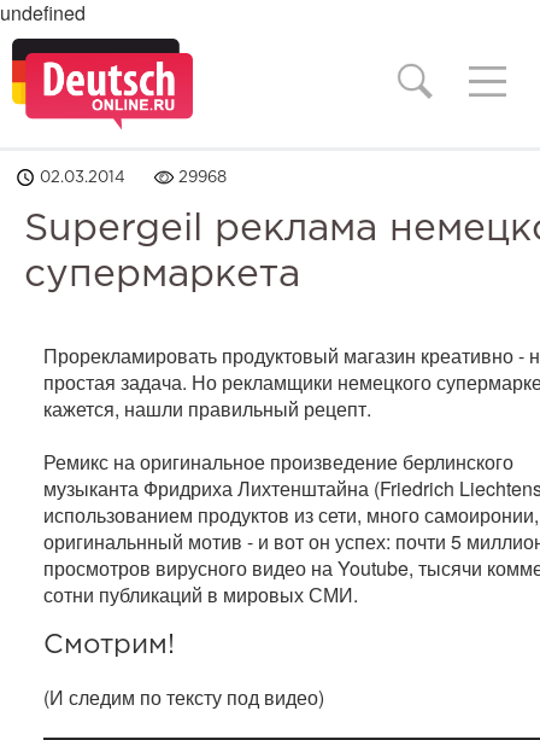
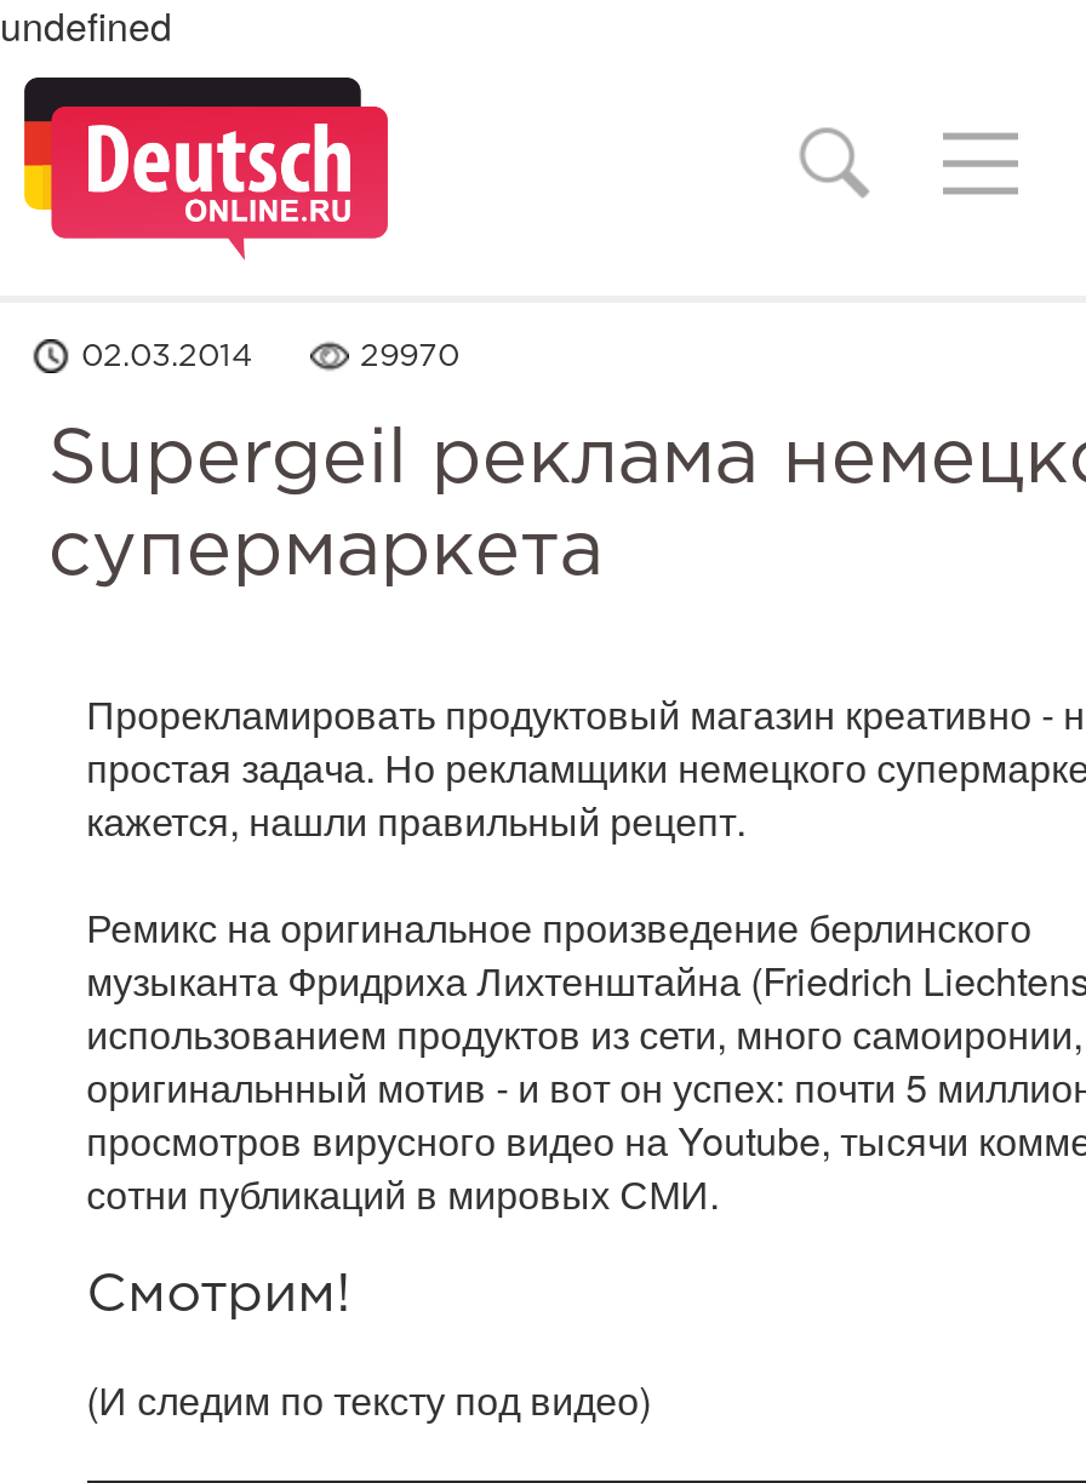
- 29968
+ 29970
